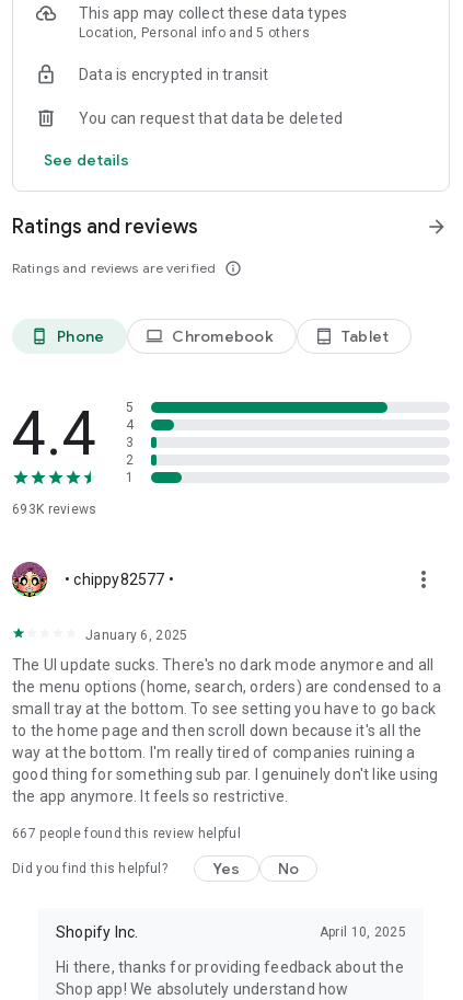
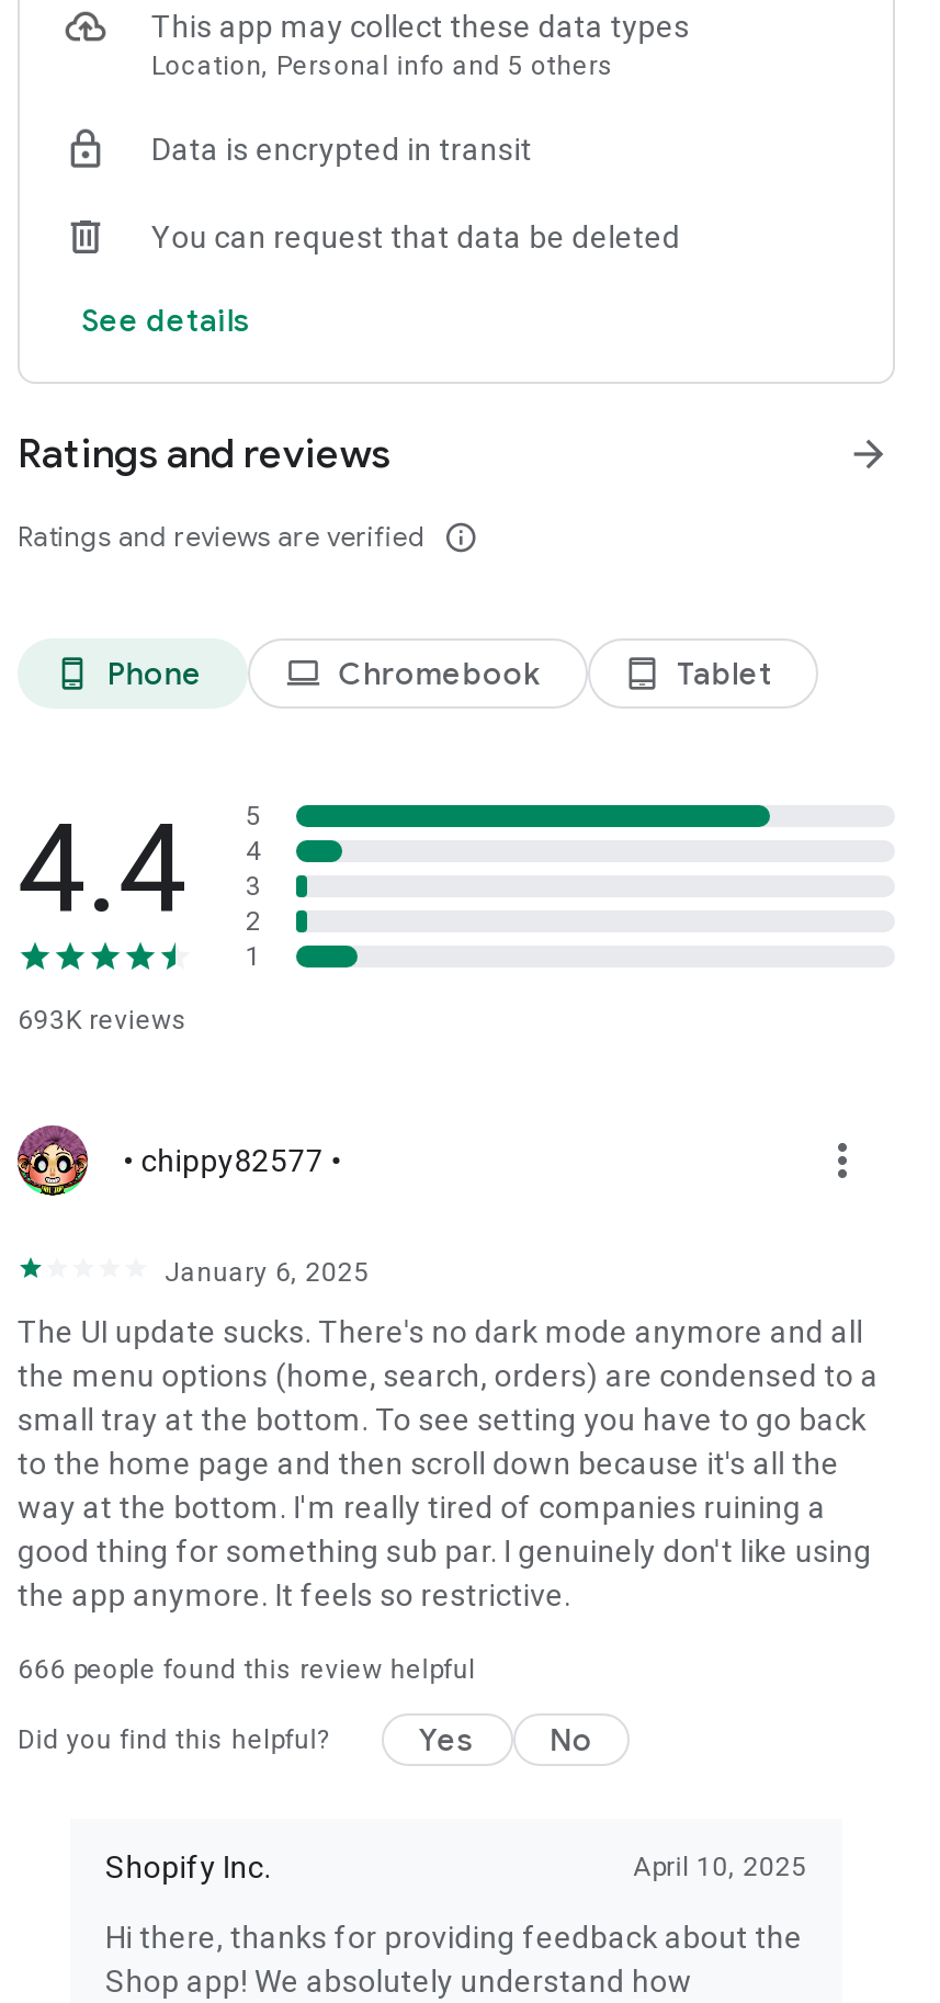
- 667 people found this review helpful
+ 666 people found this review helpful
